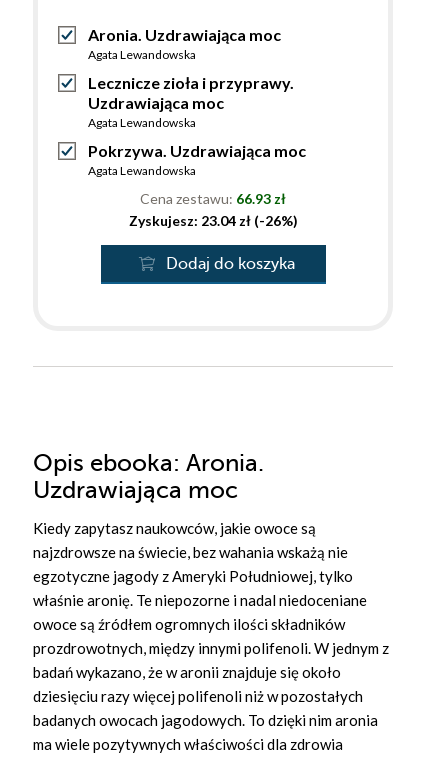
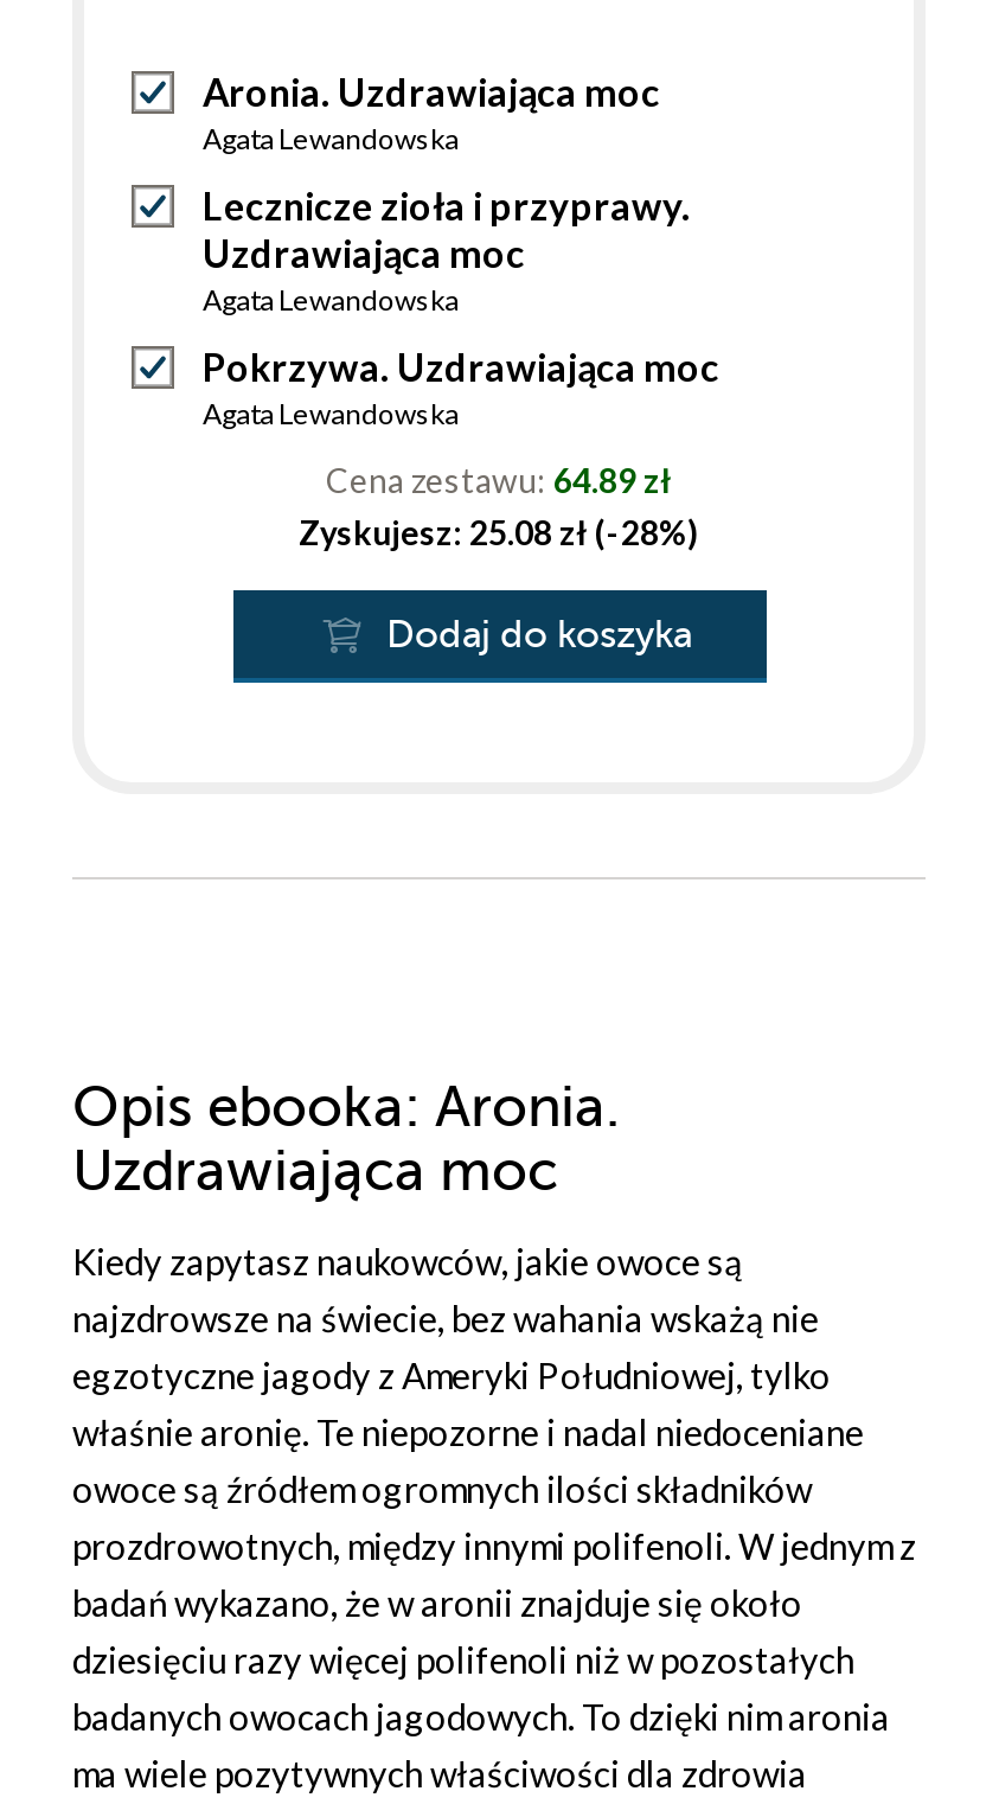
- Cena zestawu: 66.93 zł
+ Cena zestawu: 64.89 zł

- Zyskujesz: 23.04 zł (-26%)
+ Zyskujesz: 25.08 zł (-28%)
